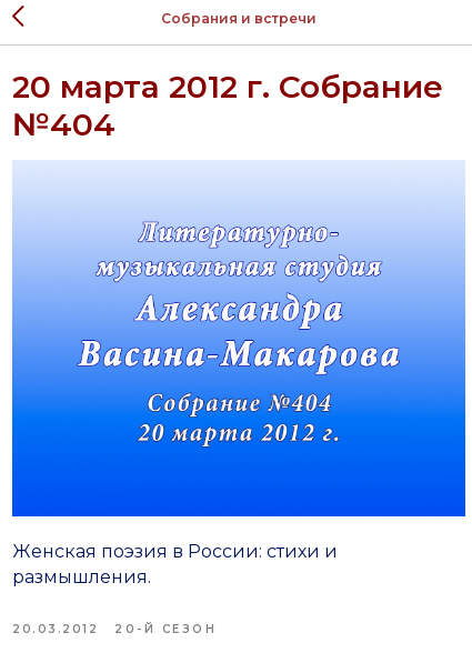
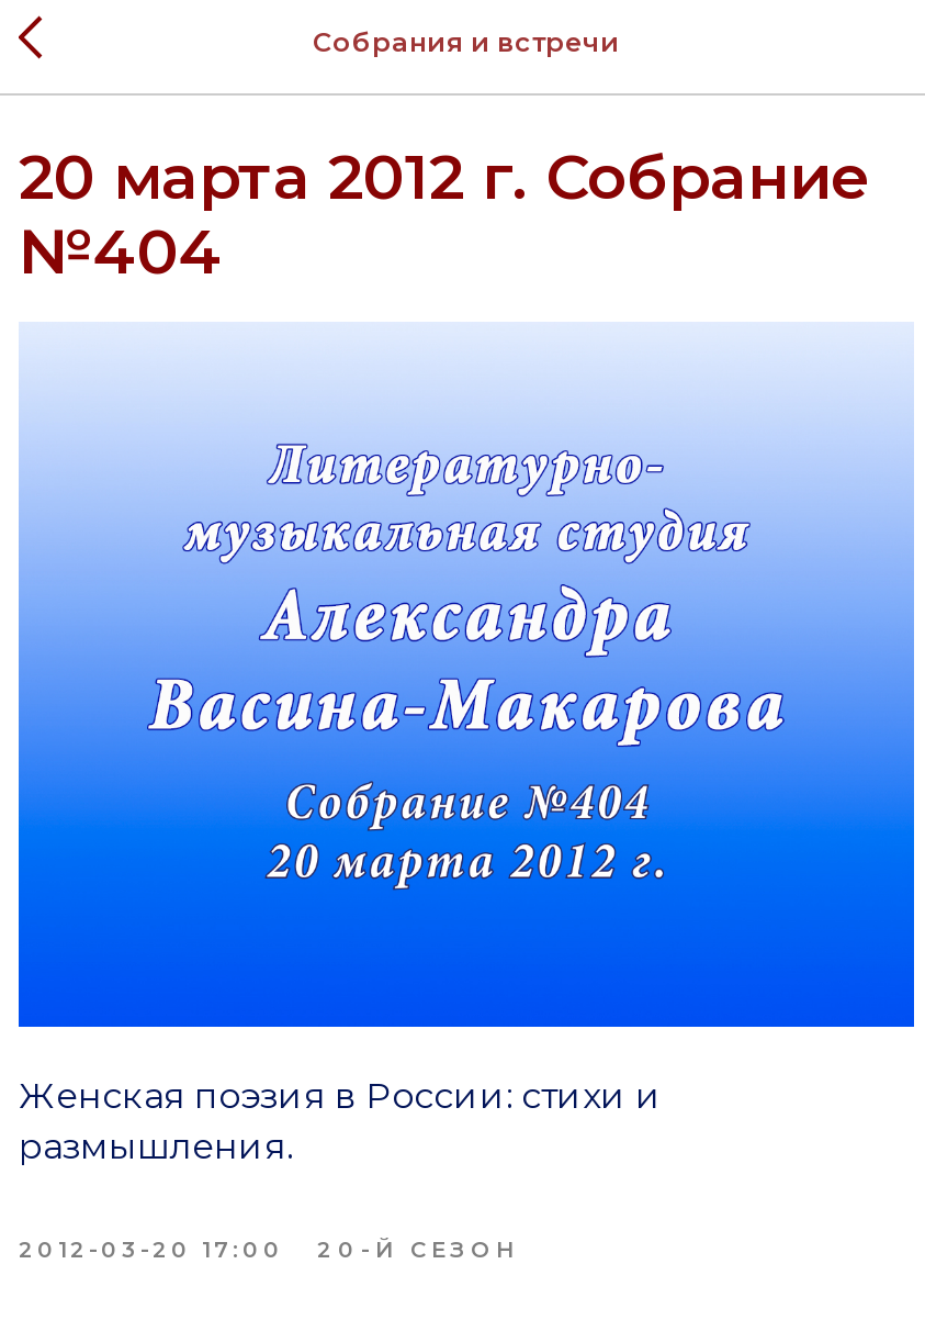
- 20.03.2012 20-Й СЕЗОН
+ 2012-03-20 17:00 20-Й СЕЗОН
